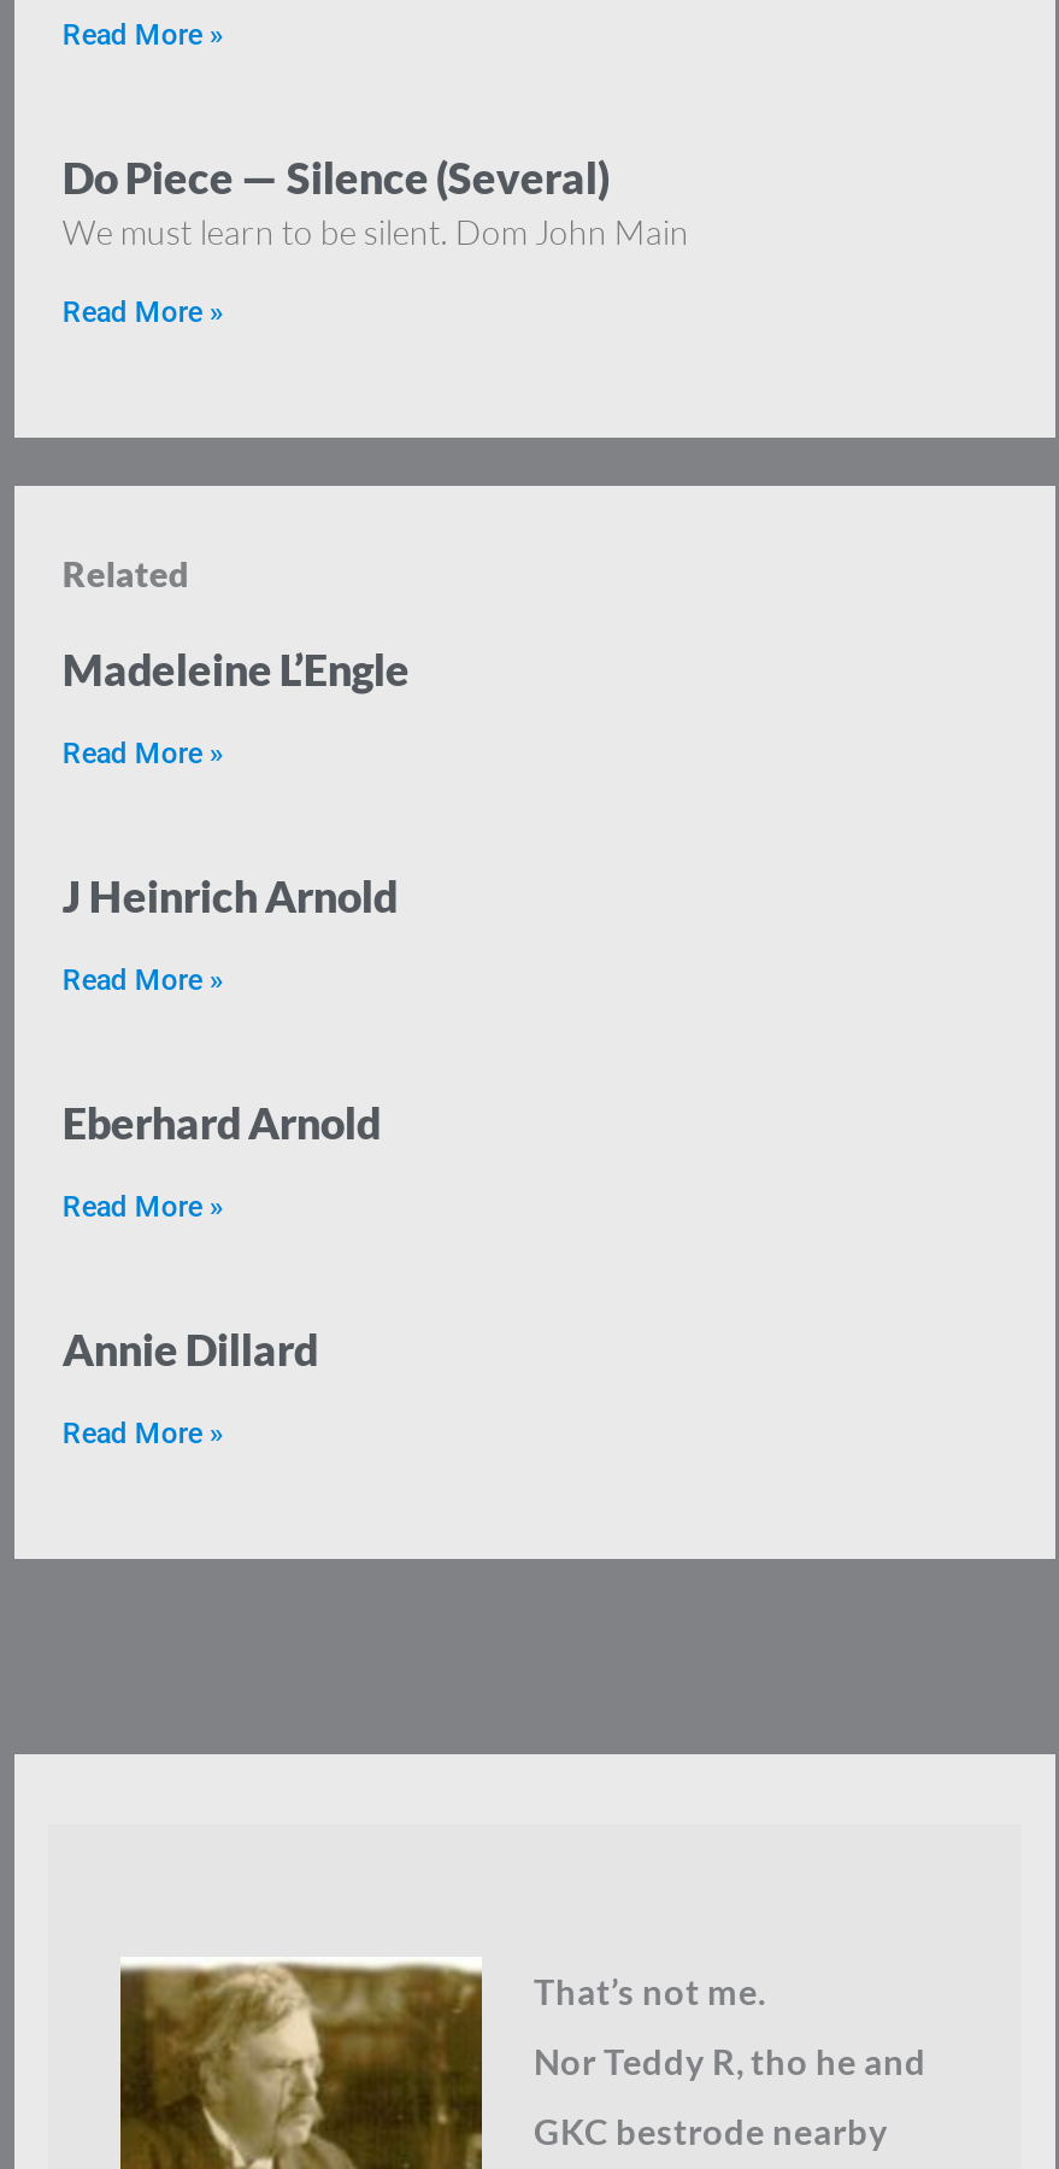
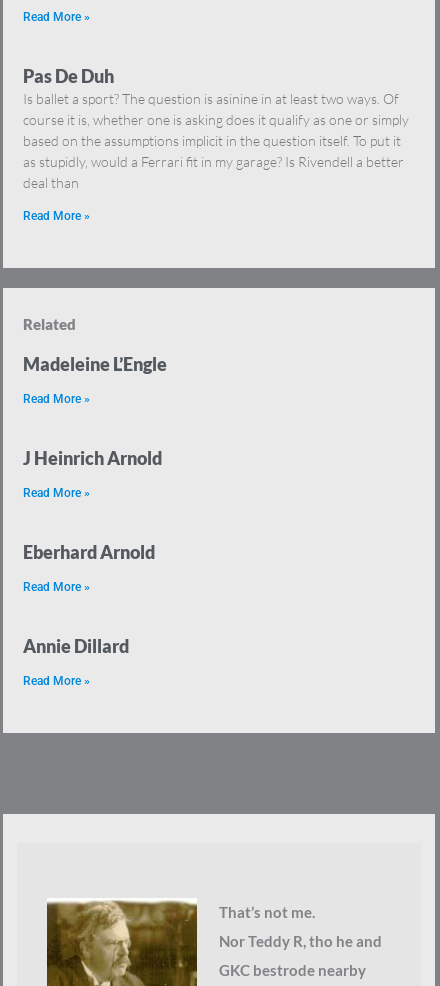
- Do Piece — Silence (Several)
- We must learn to be silent. Dom John Main
+ Pas De Duh
+ Is ballet a sport? The question is asinine in at least two ways. Of
+ course it is, whether one is asking does it qualify as one or simply
+ based on the assumptions implicit in the question itself. To put it
+ as stupidly, would a Ferrari fit in my garage? Is Rivendell a better
+ deal than
